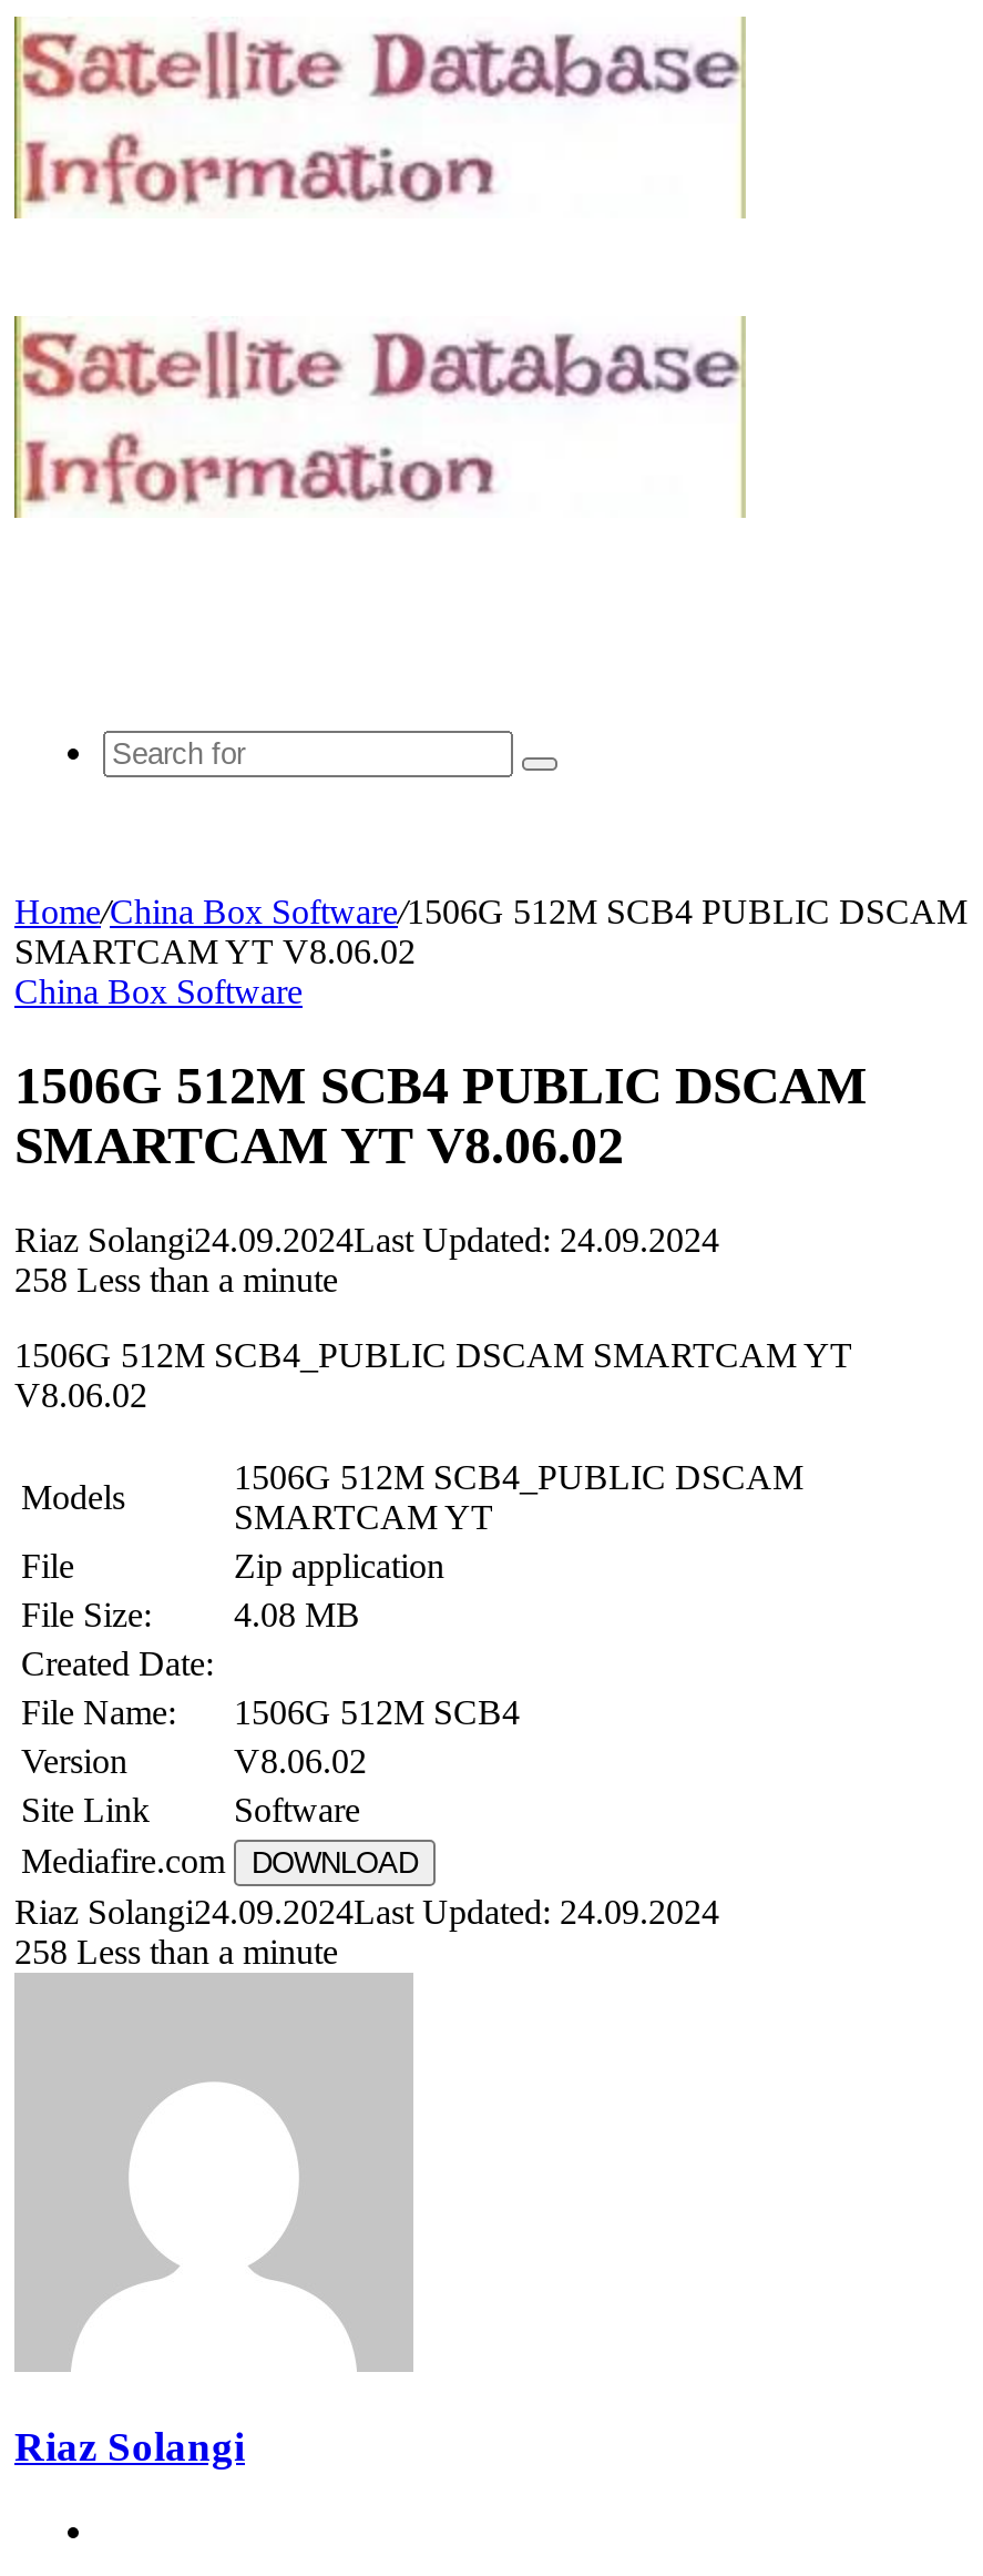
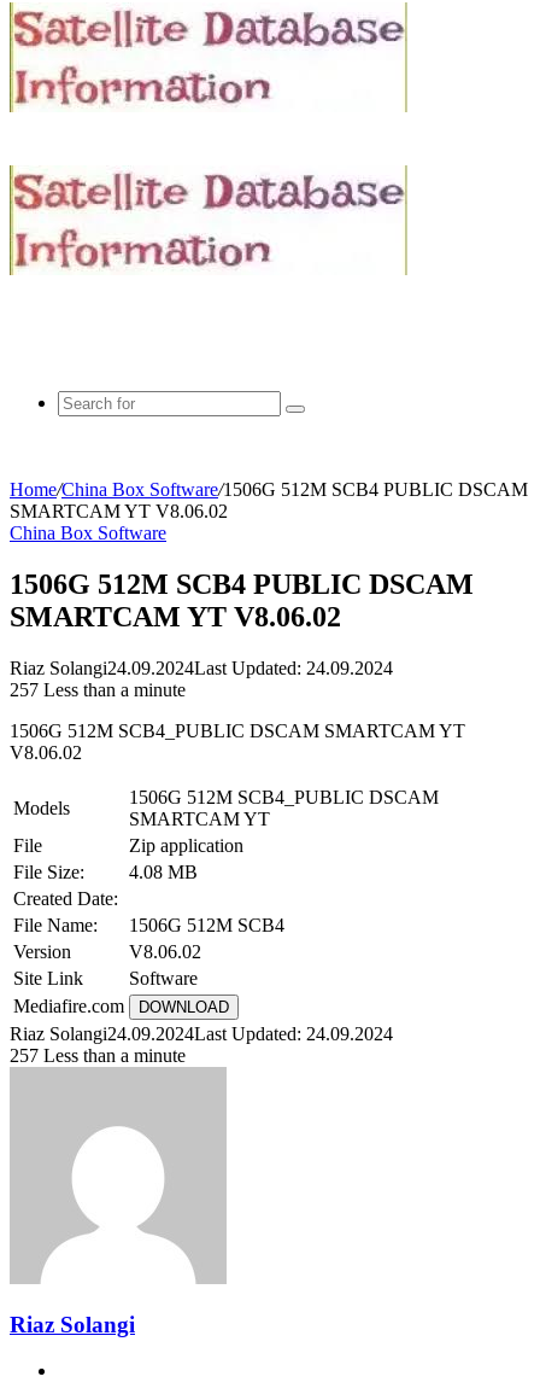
- 258 Less than a minute
+ 257 Less than a minute

- 258 Less than a minute
+ 257 Less than a minute
